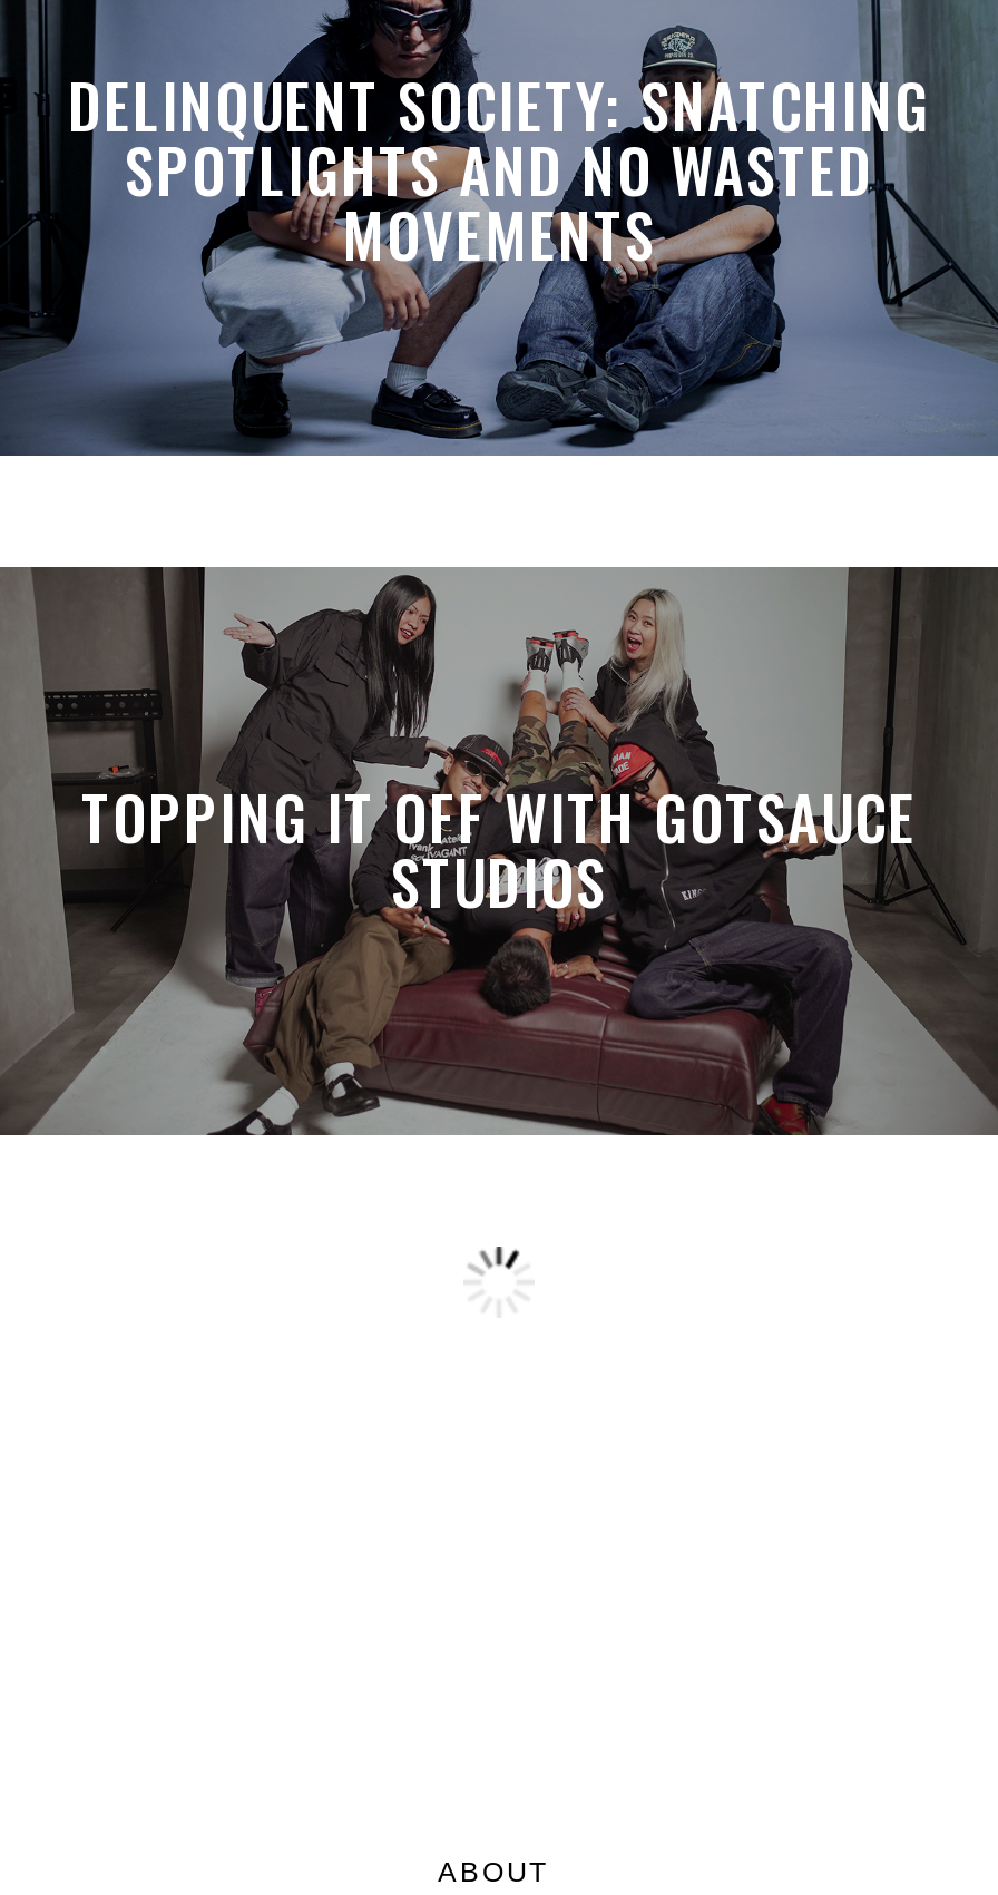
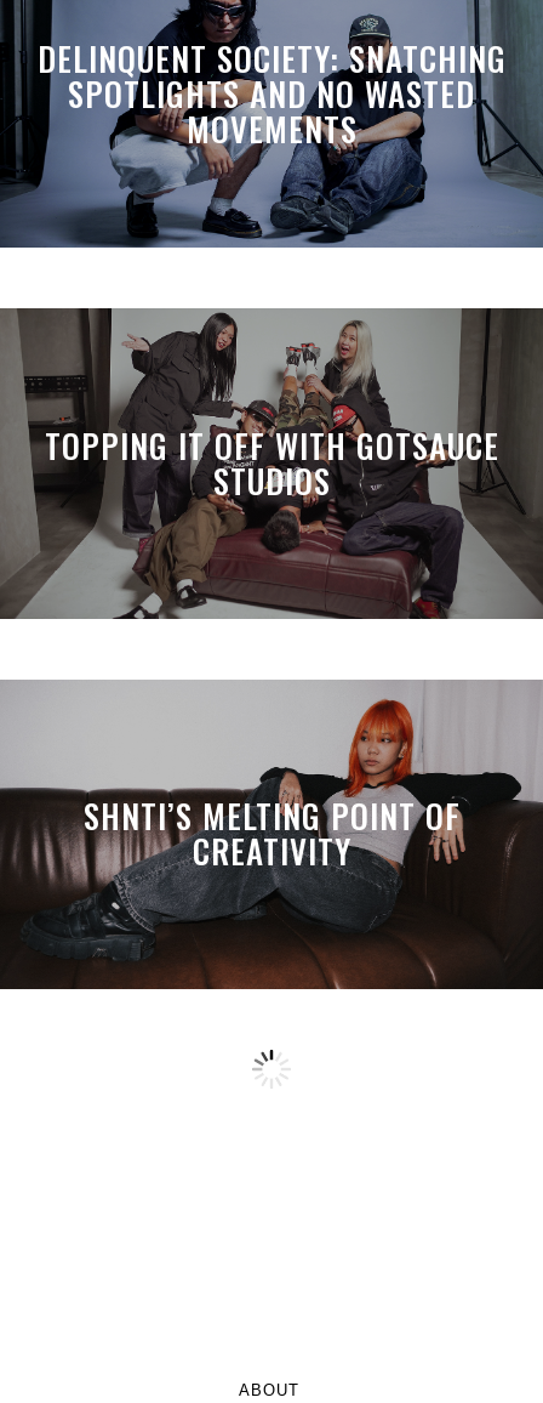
+ [image]
+ SHNTI’S MELTING POINT OF
+ CREATIVITY
